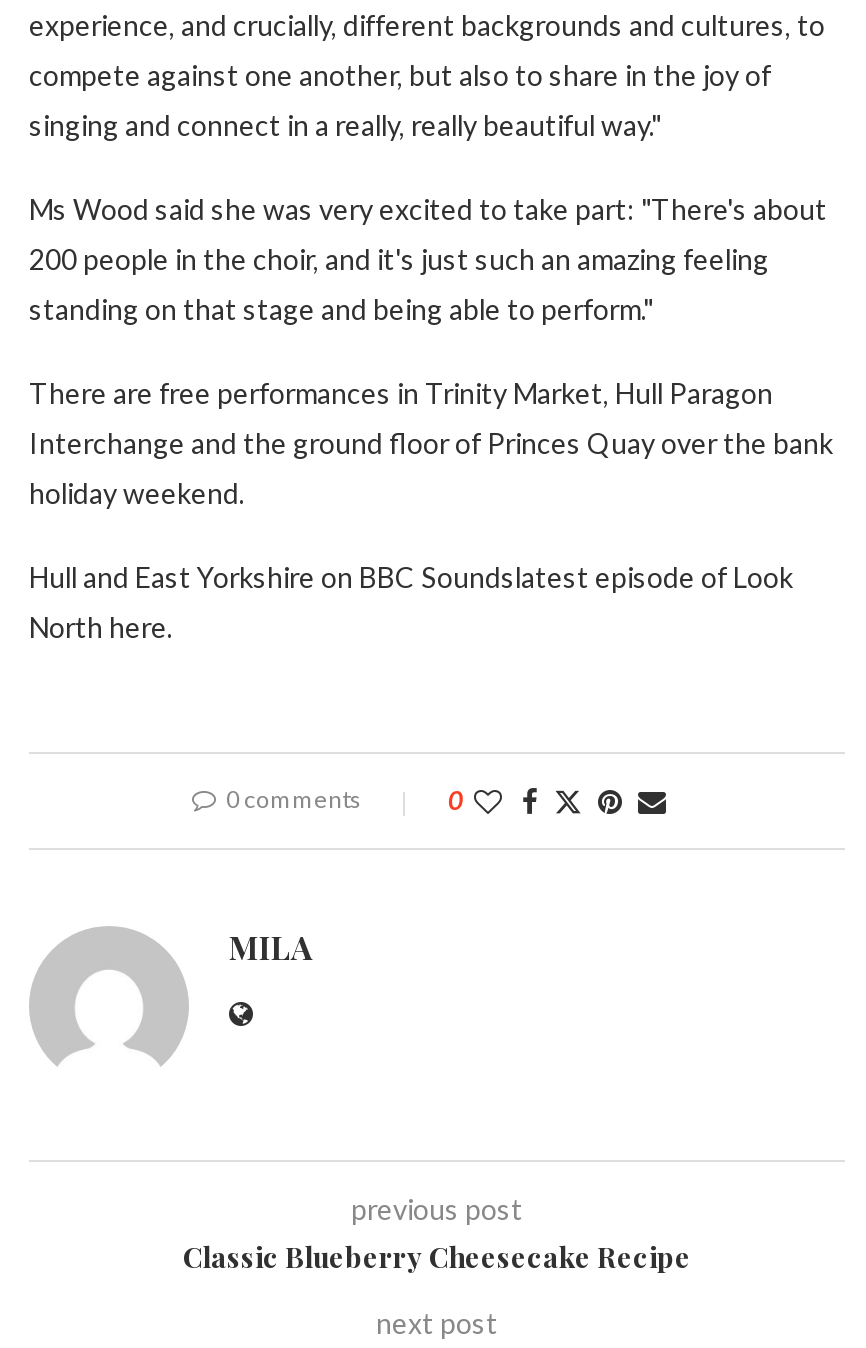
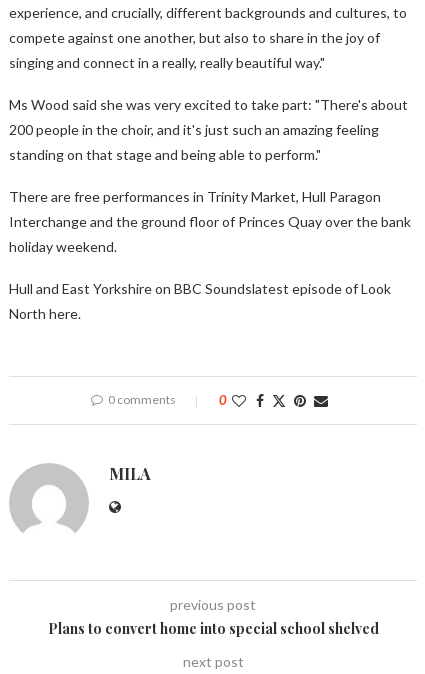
- Classic Blueberry Cheesecake Recipe
+ Plans to convert home into special school shelved
